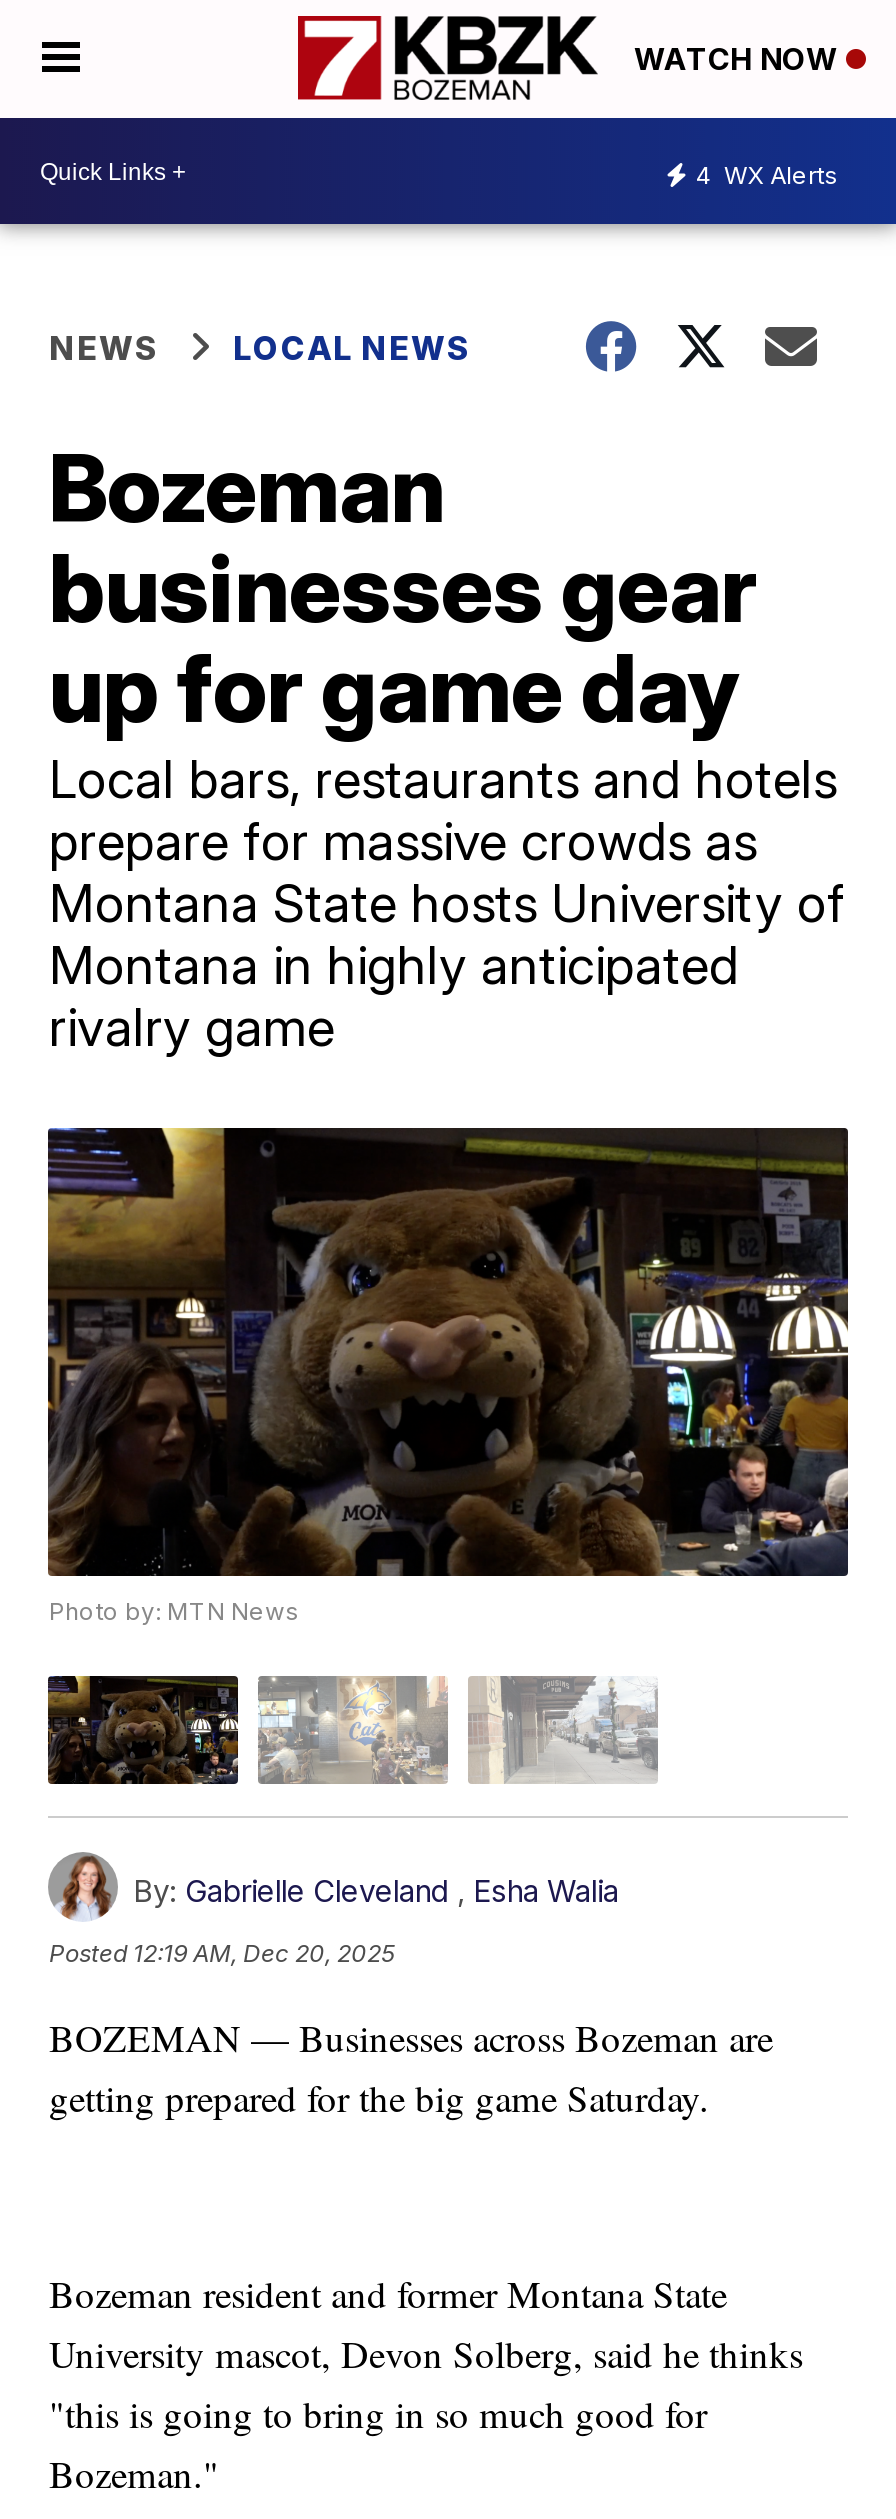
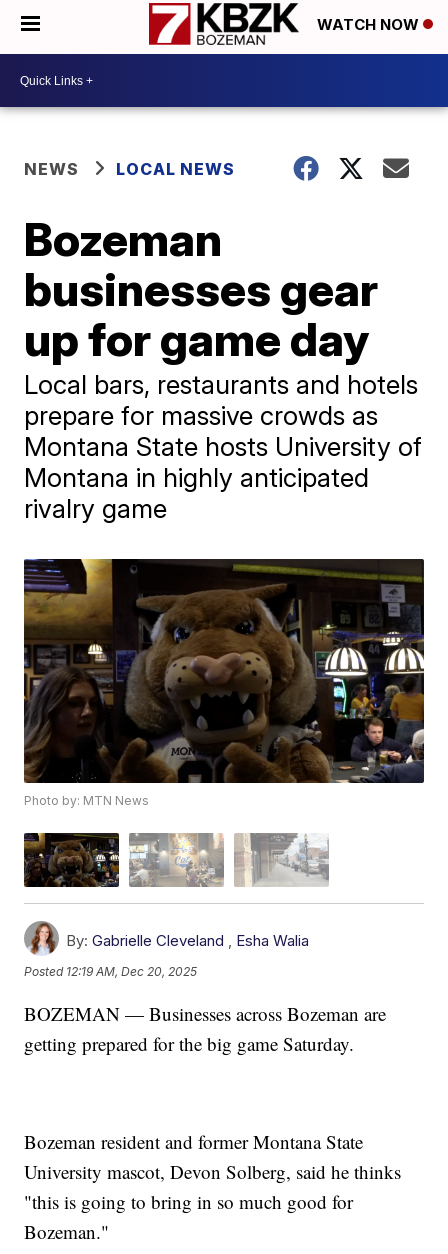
- 4 WX Alerts
